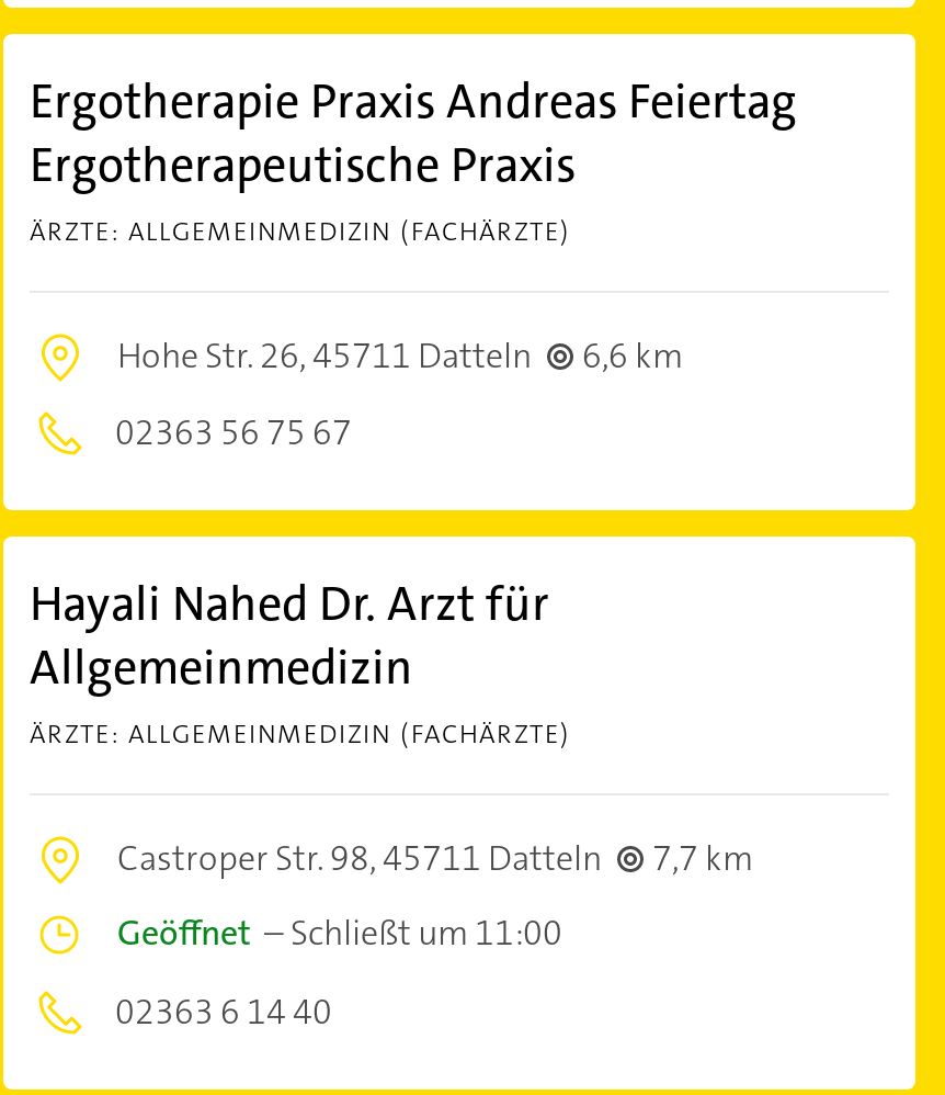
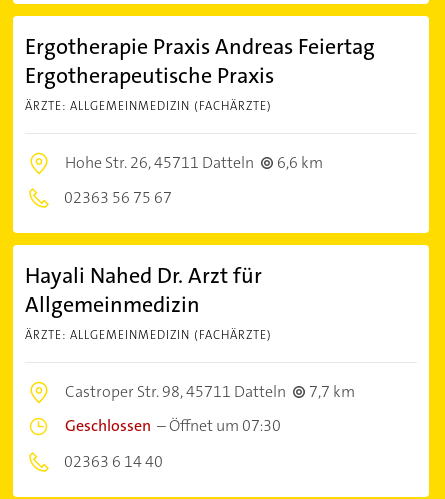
- Geöffnet – Schließt um 11:00
+ Geschlossen – Öffnet um 07:30
